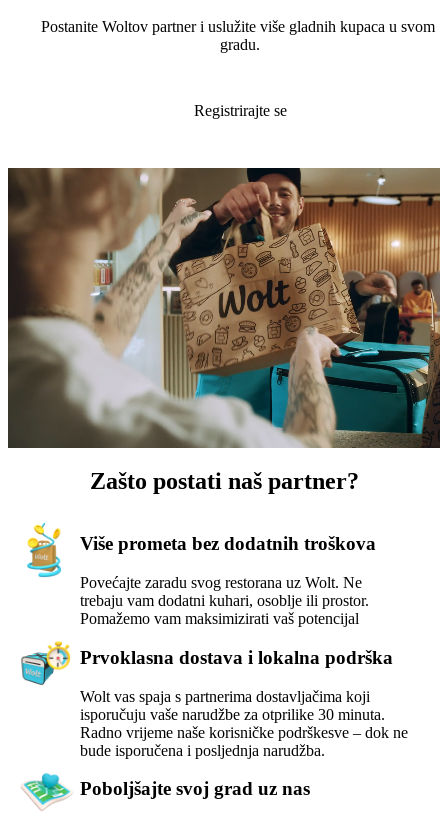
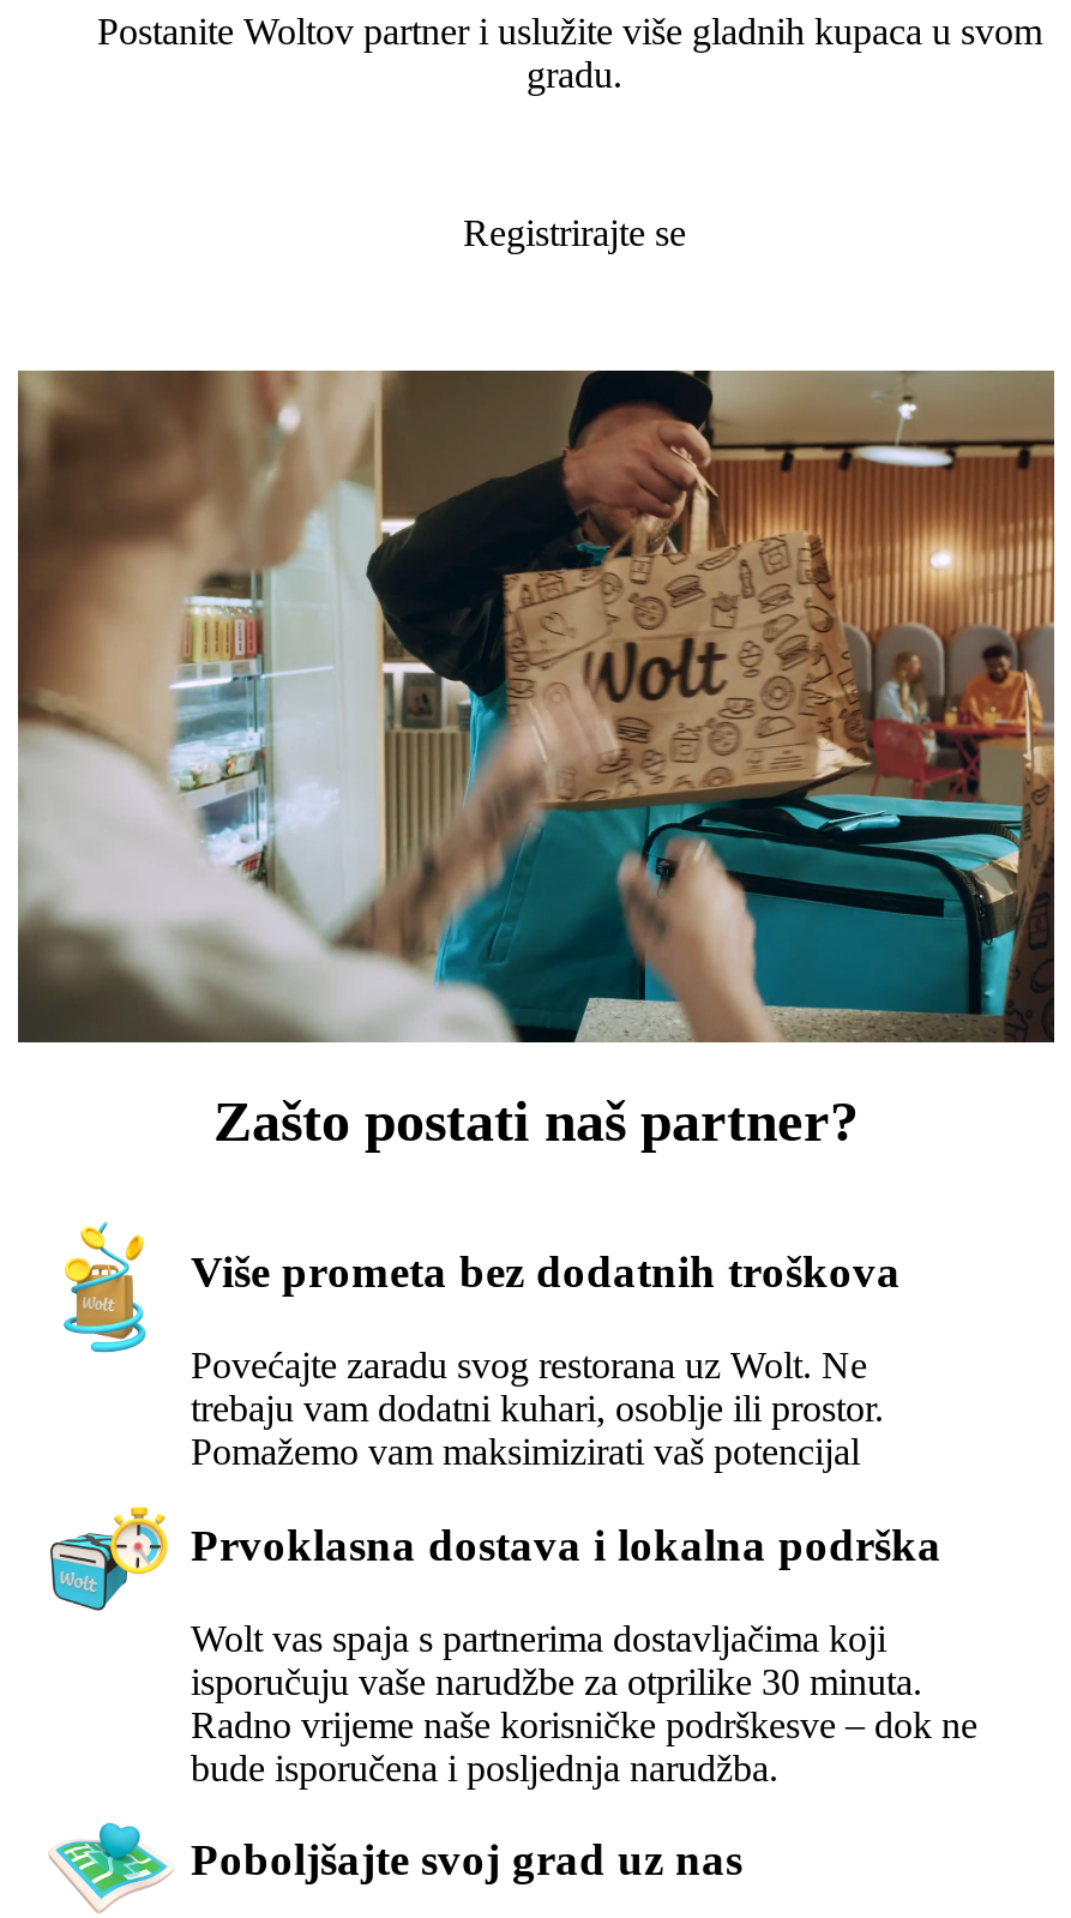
- [image]
+ [image]
